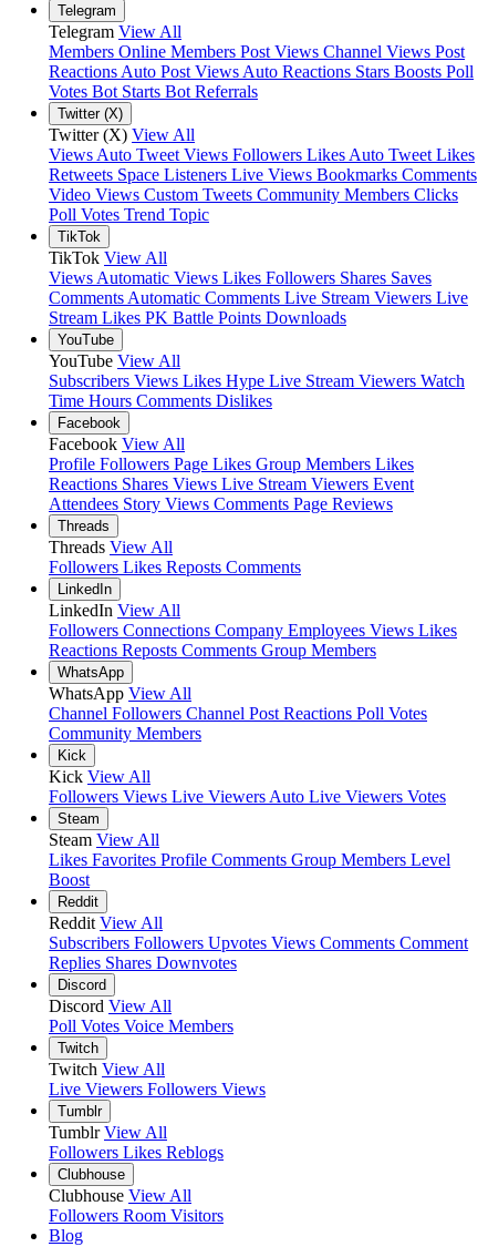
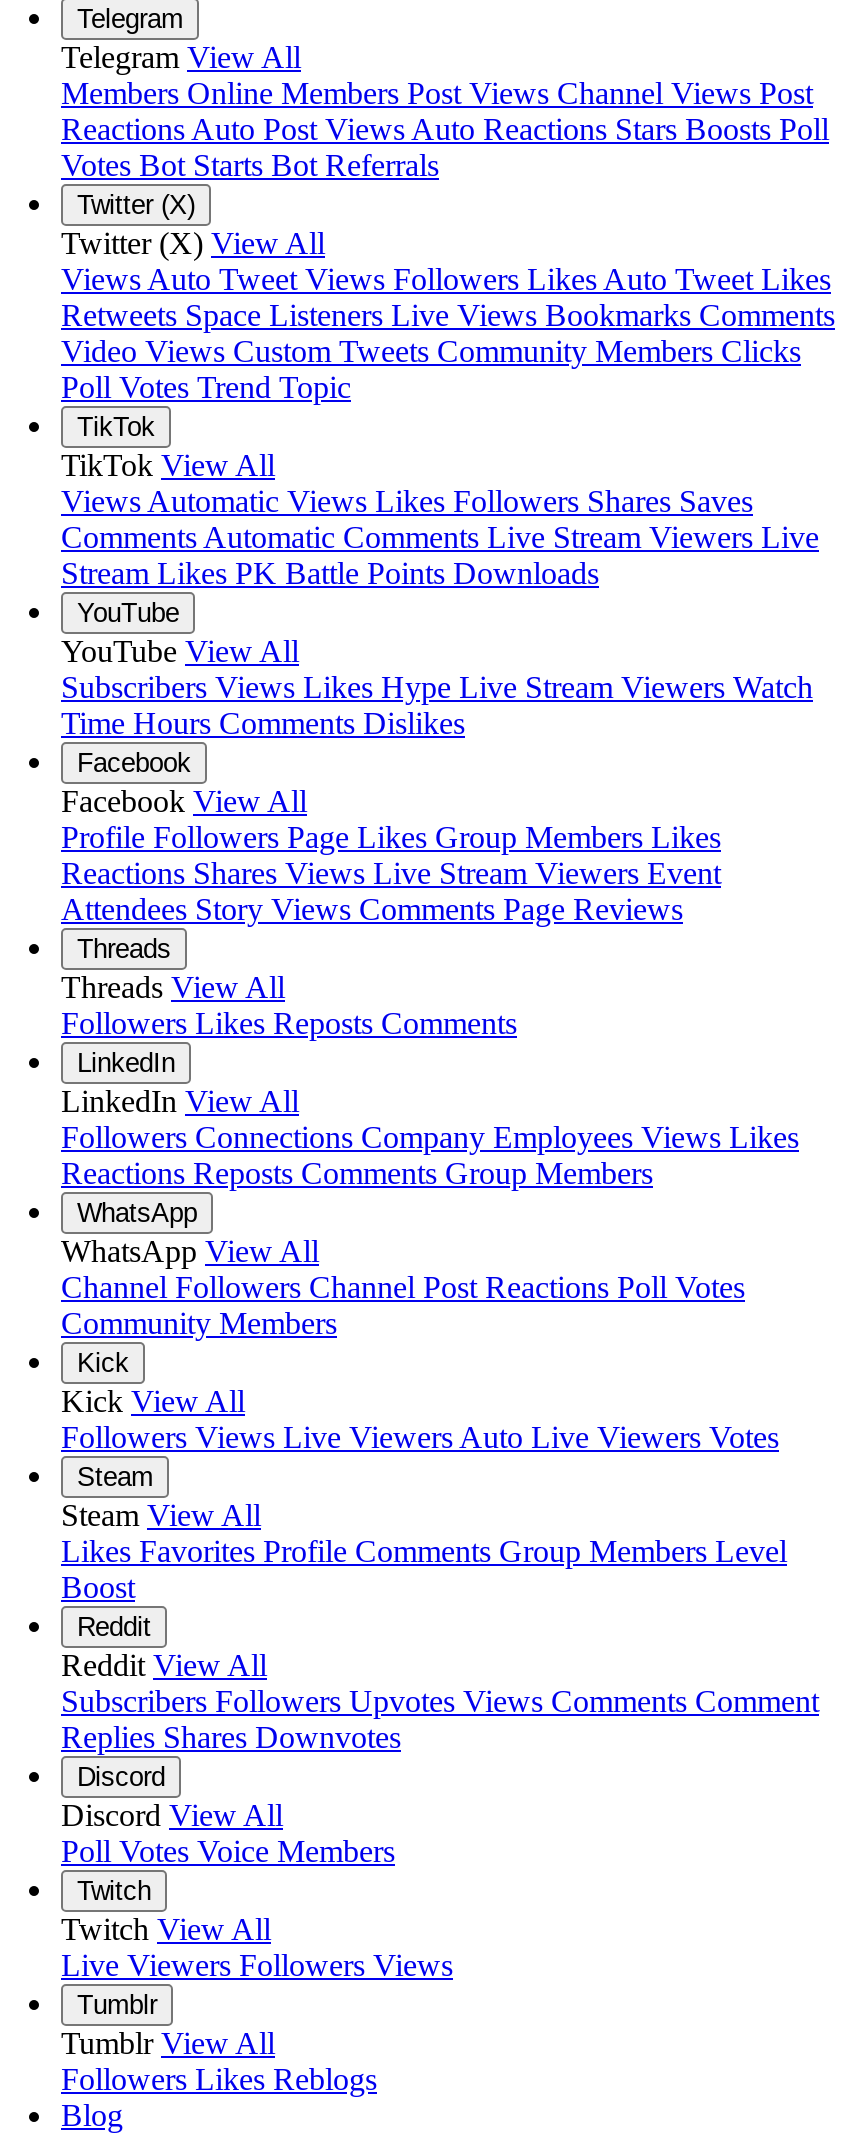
- Clubhouse
- Clubhouse View All
- Followers Room Visitors
